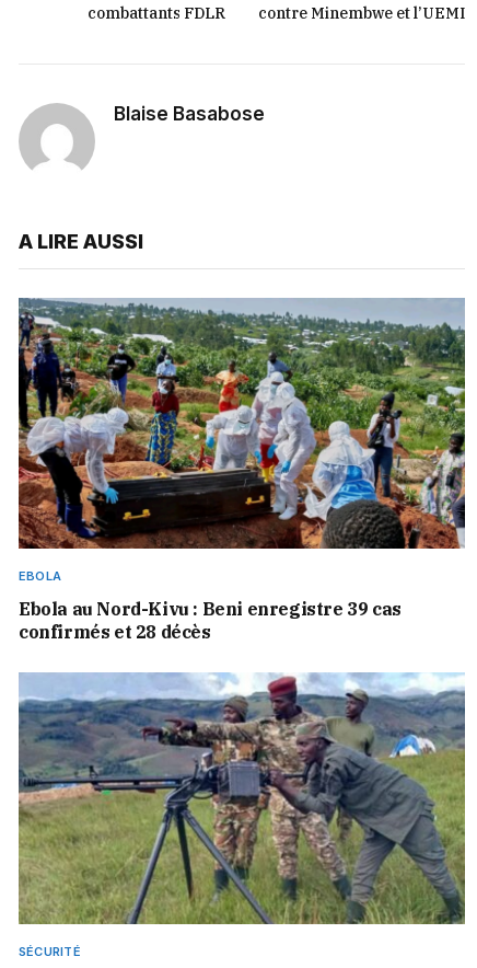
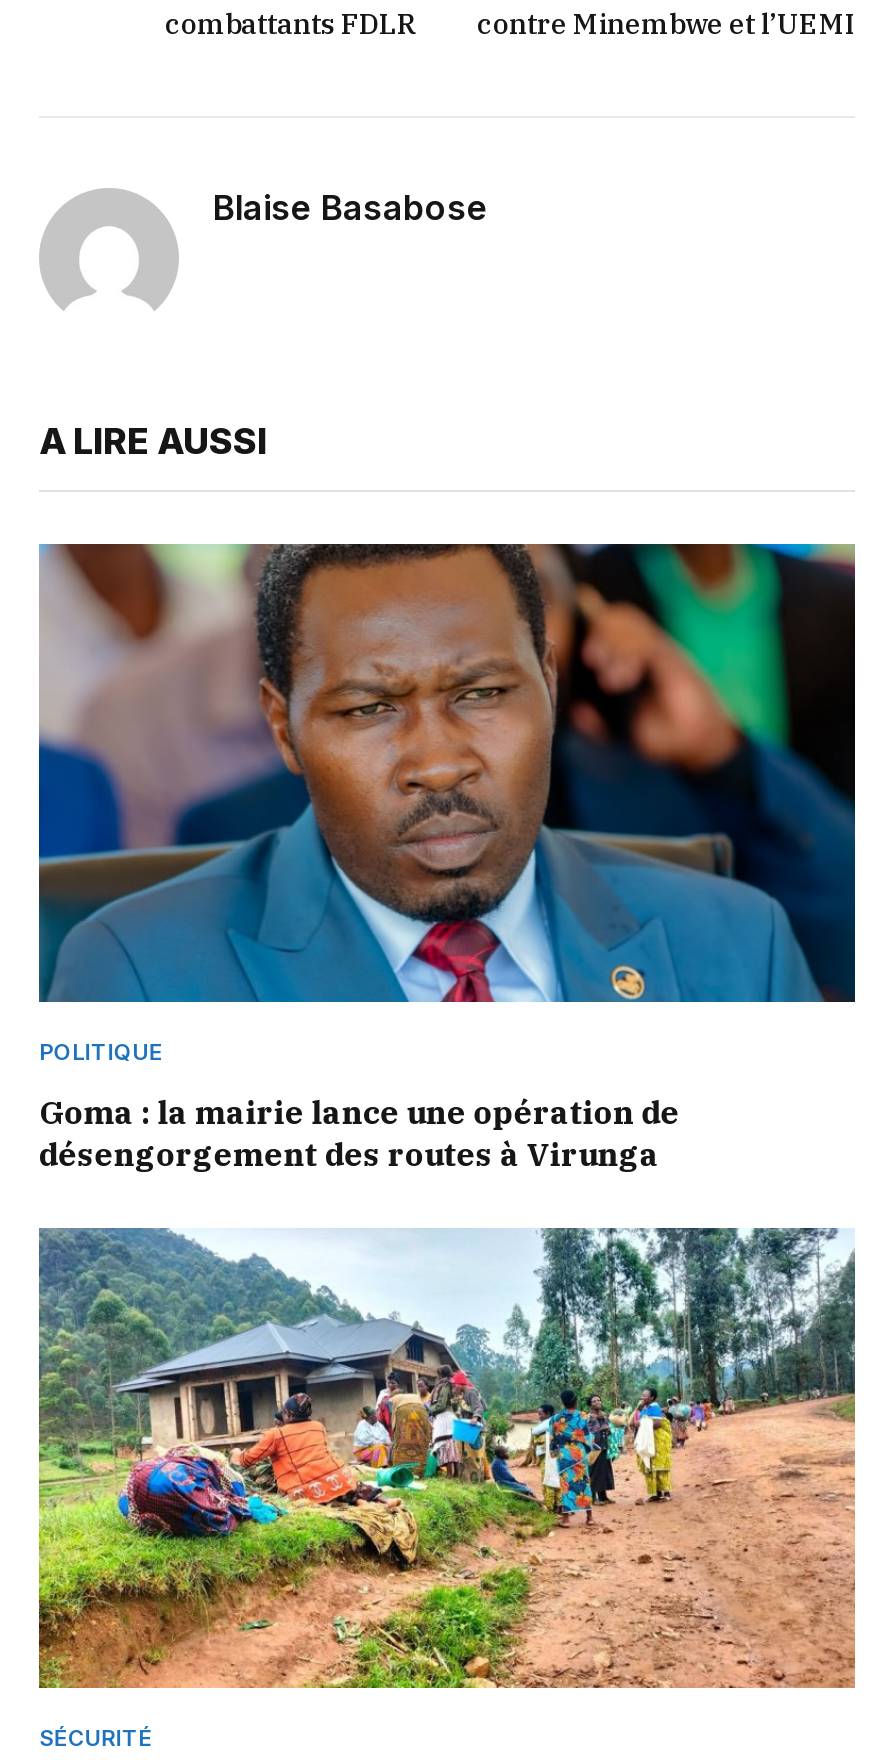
- [image]
- EBOLA
+ [image]
+ POLITIQUE

- Ebola au Nord-Kivu : Beni enregistre 39 cas
- confirmés et 28 décès
+ Goma : la mairie lance une opération de
+ désengorgement des routes à Virunga

- [image]
+ [image]
